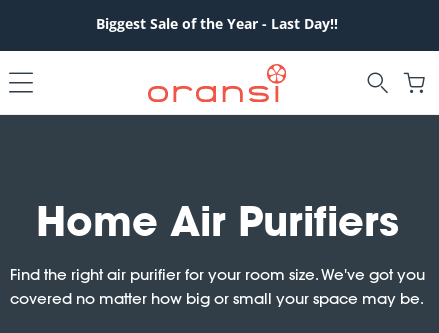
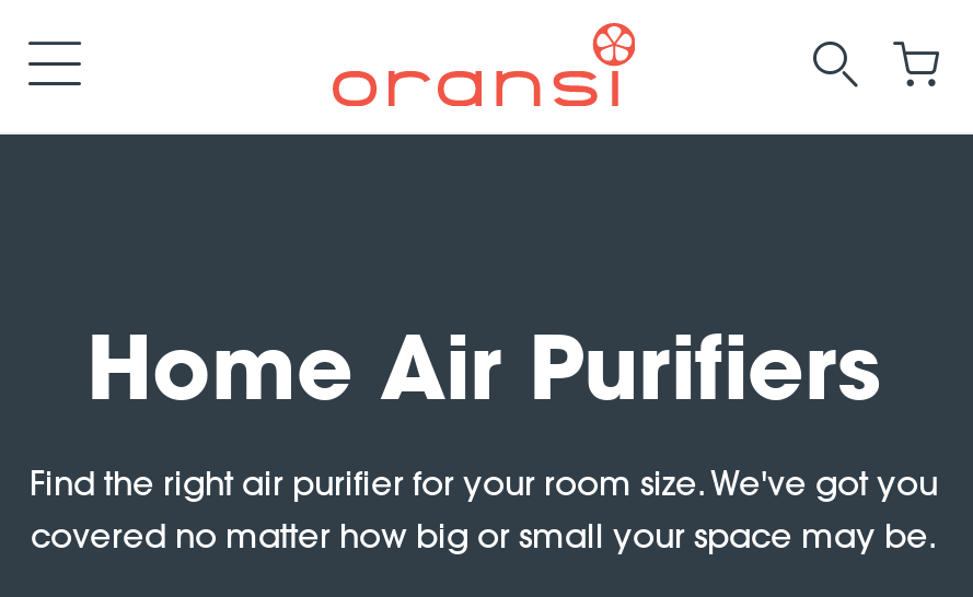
- Biggest Sale of the Year - Last Day!!
